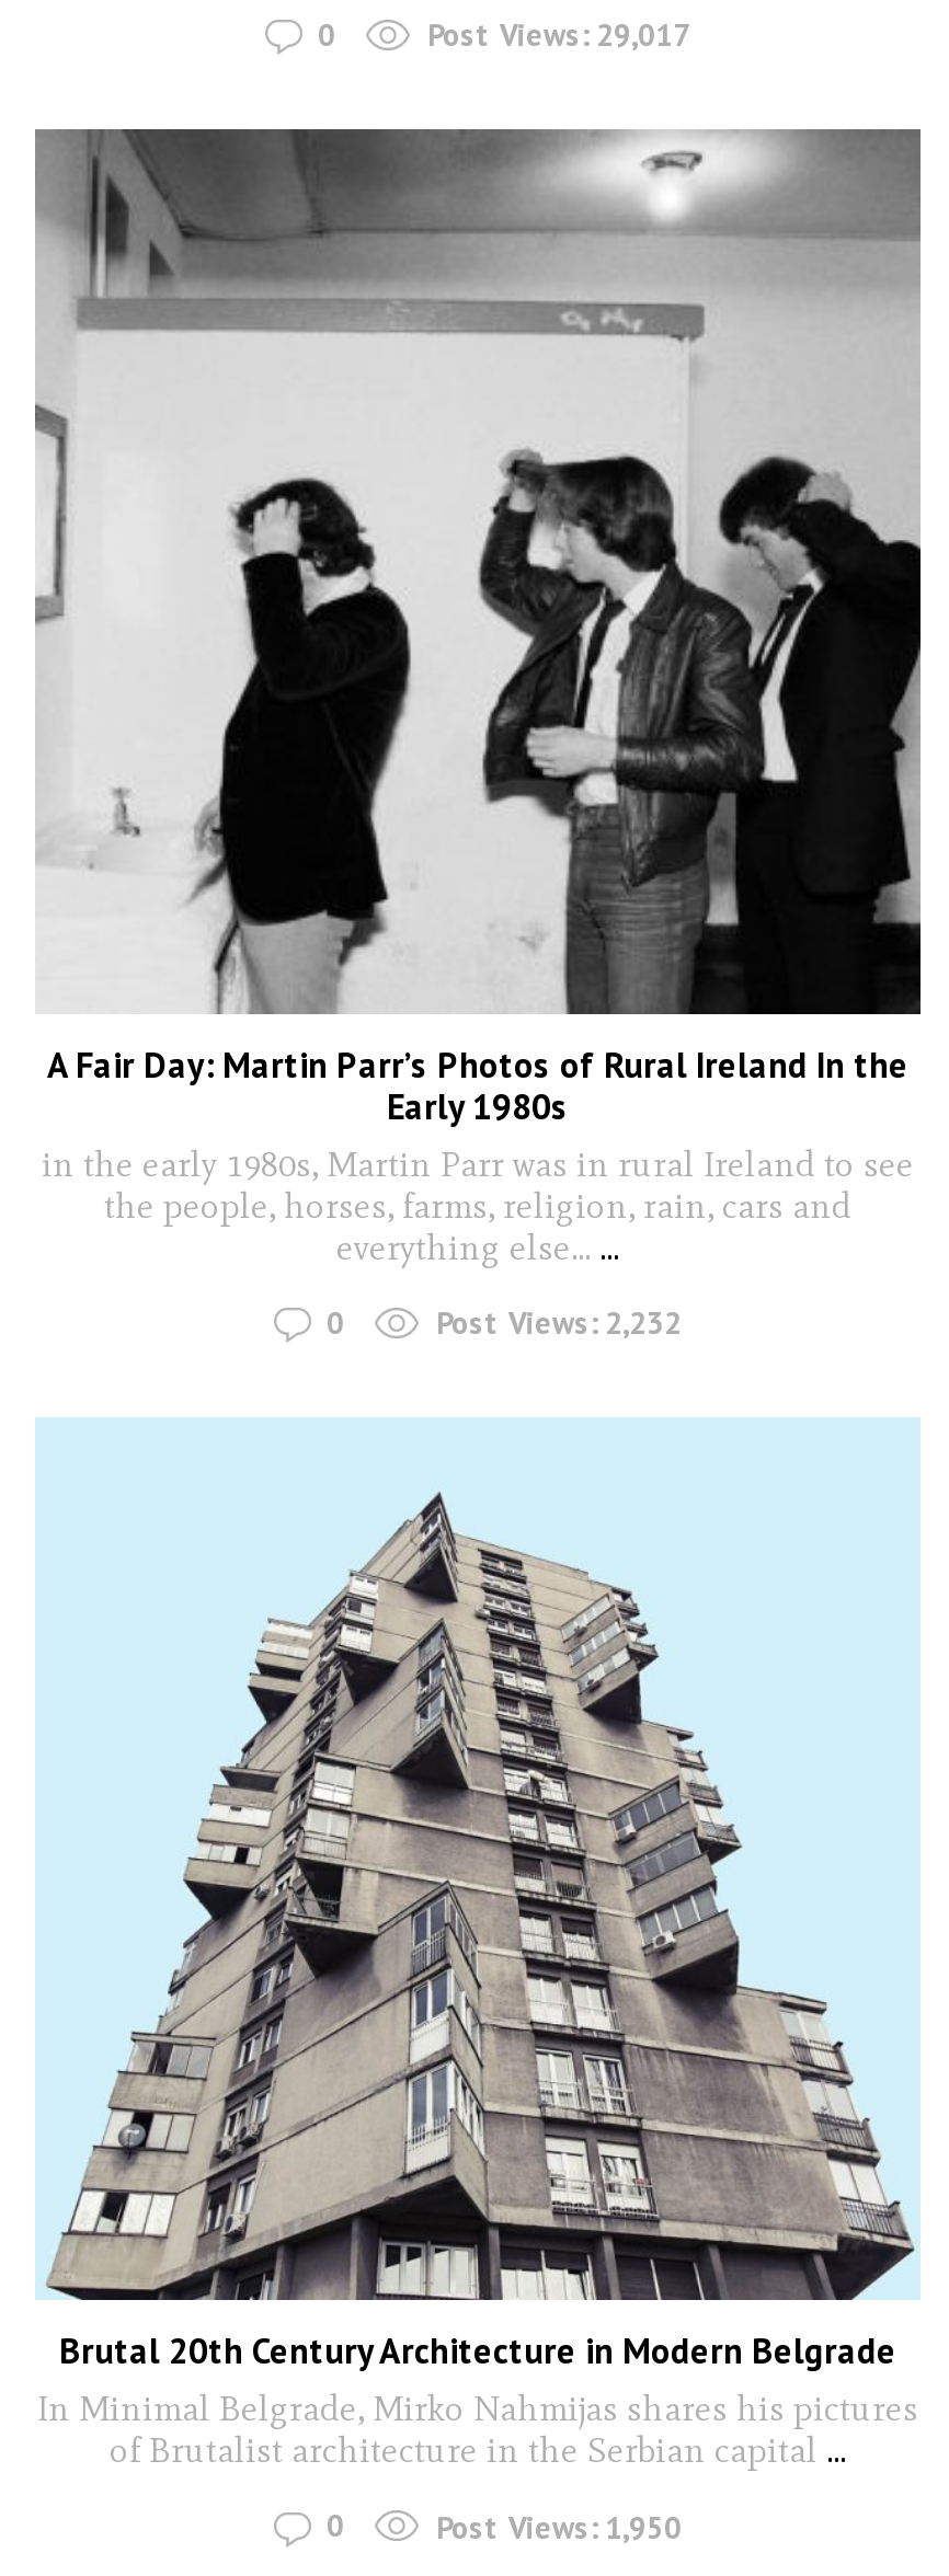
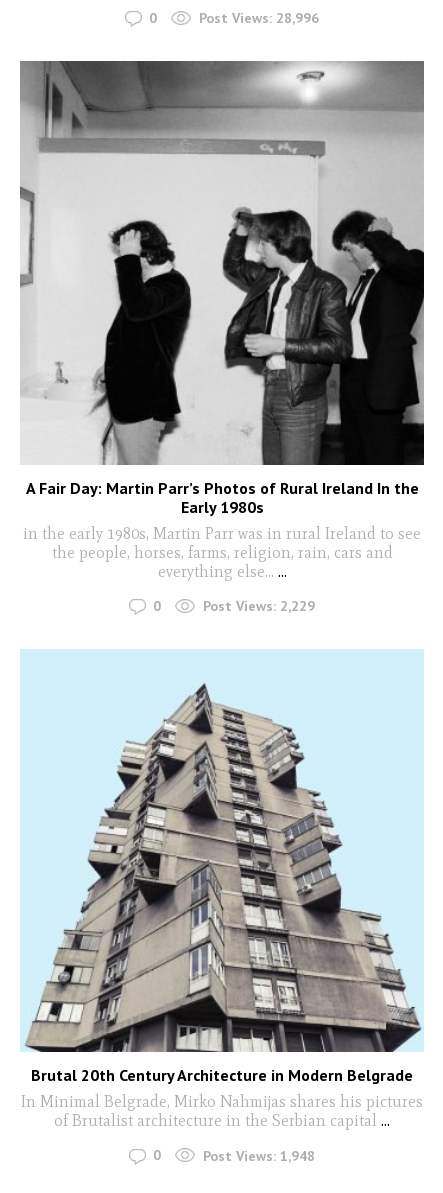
- Post Views: 29,017
+ Post Views: 28,996

- Post Views: 2,232
+ Post Views: 2,229

- Post Views: 1,950
+ Post Views: 1,948
